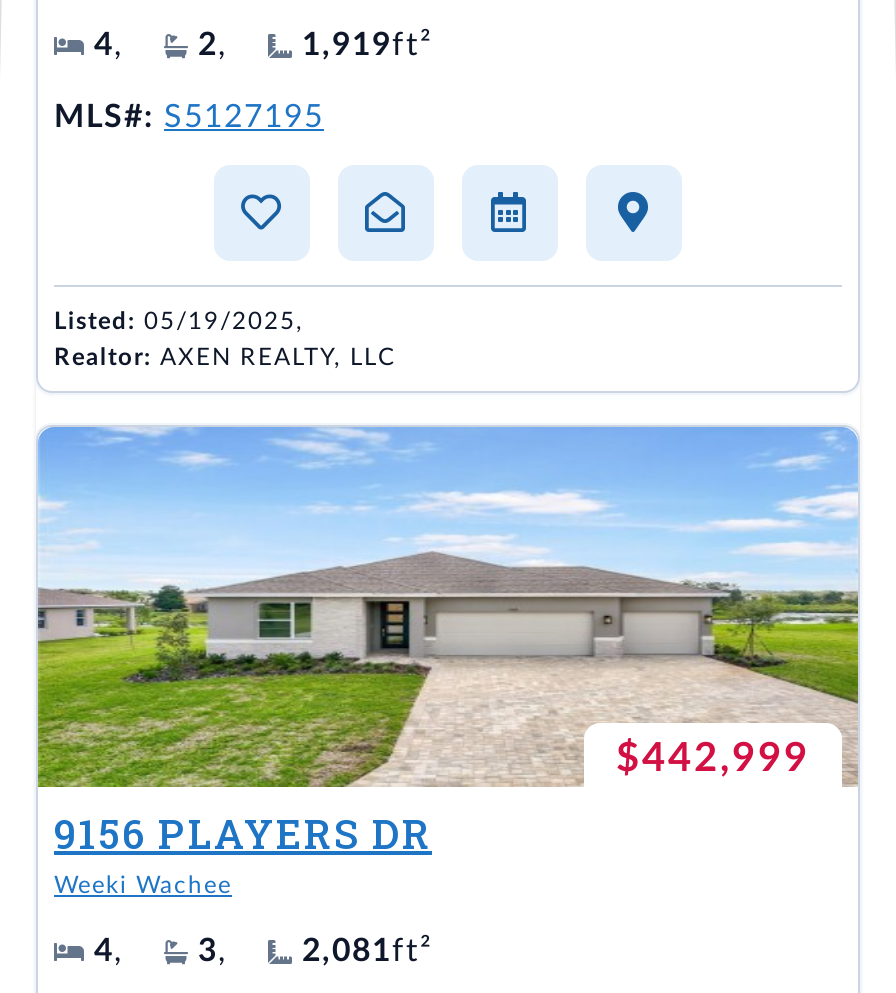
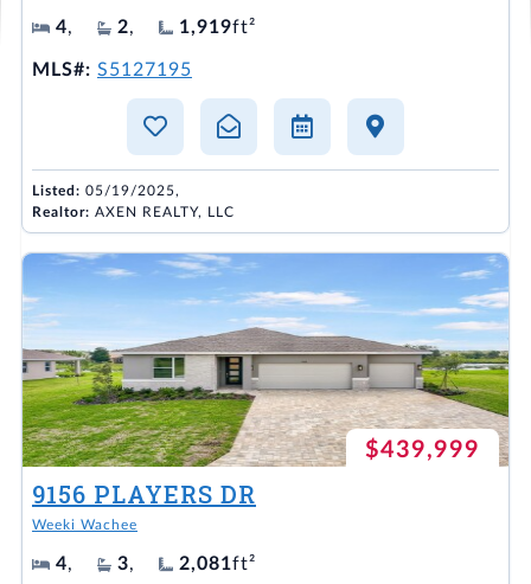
- $442,999
+ $439,999
